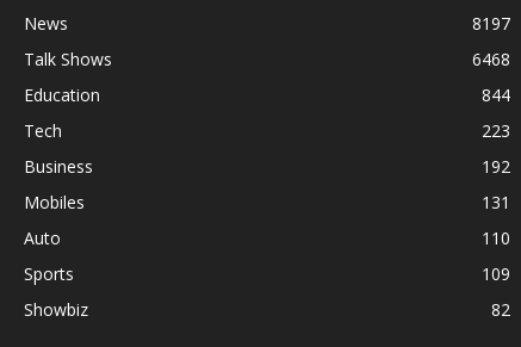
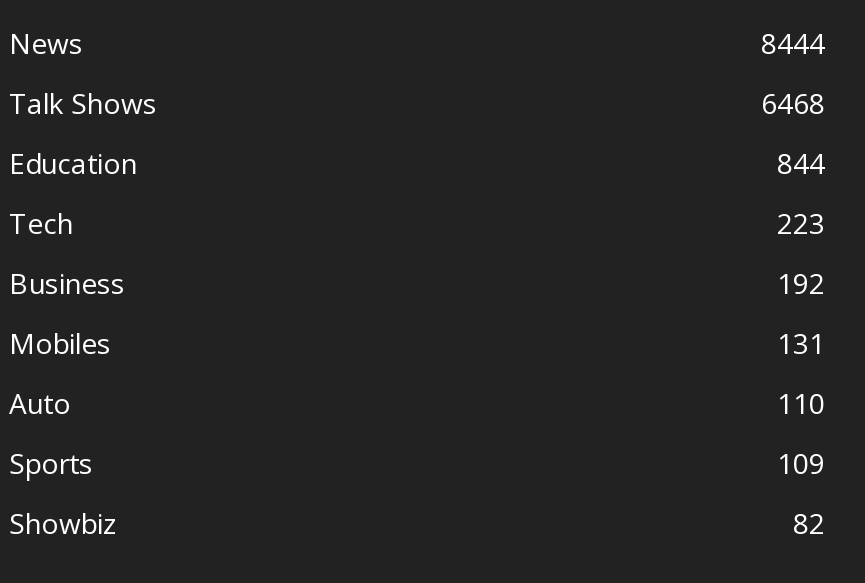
- 8197
+ 8444
